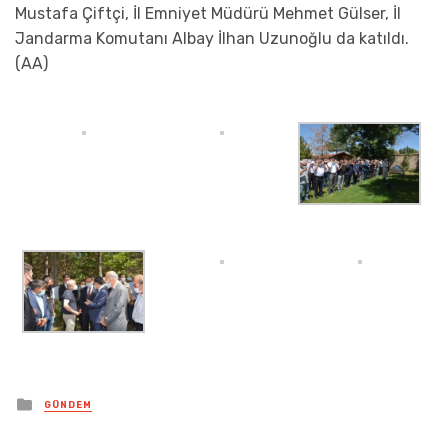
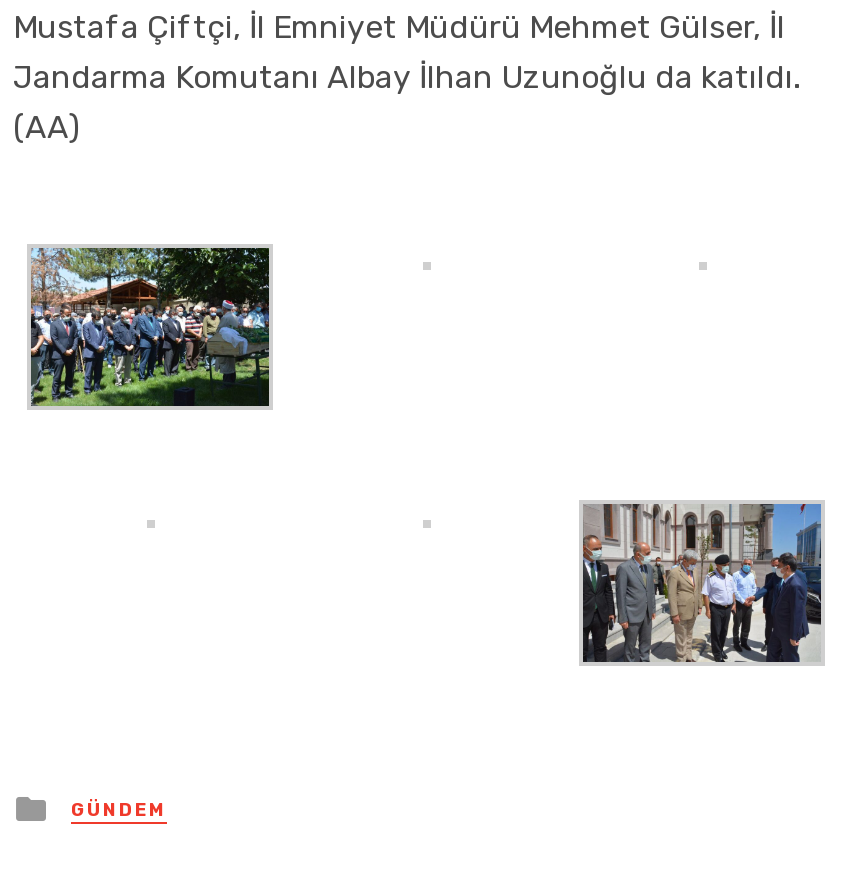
+ [image]

+ [image]

- [image]

- [image]
